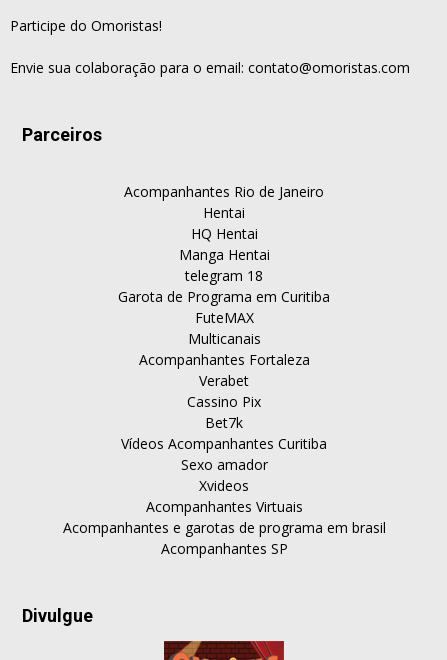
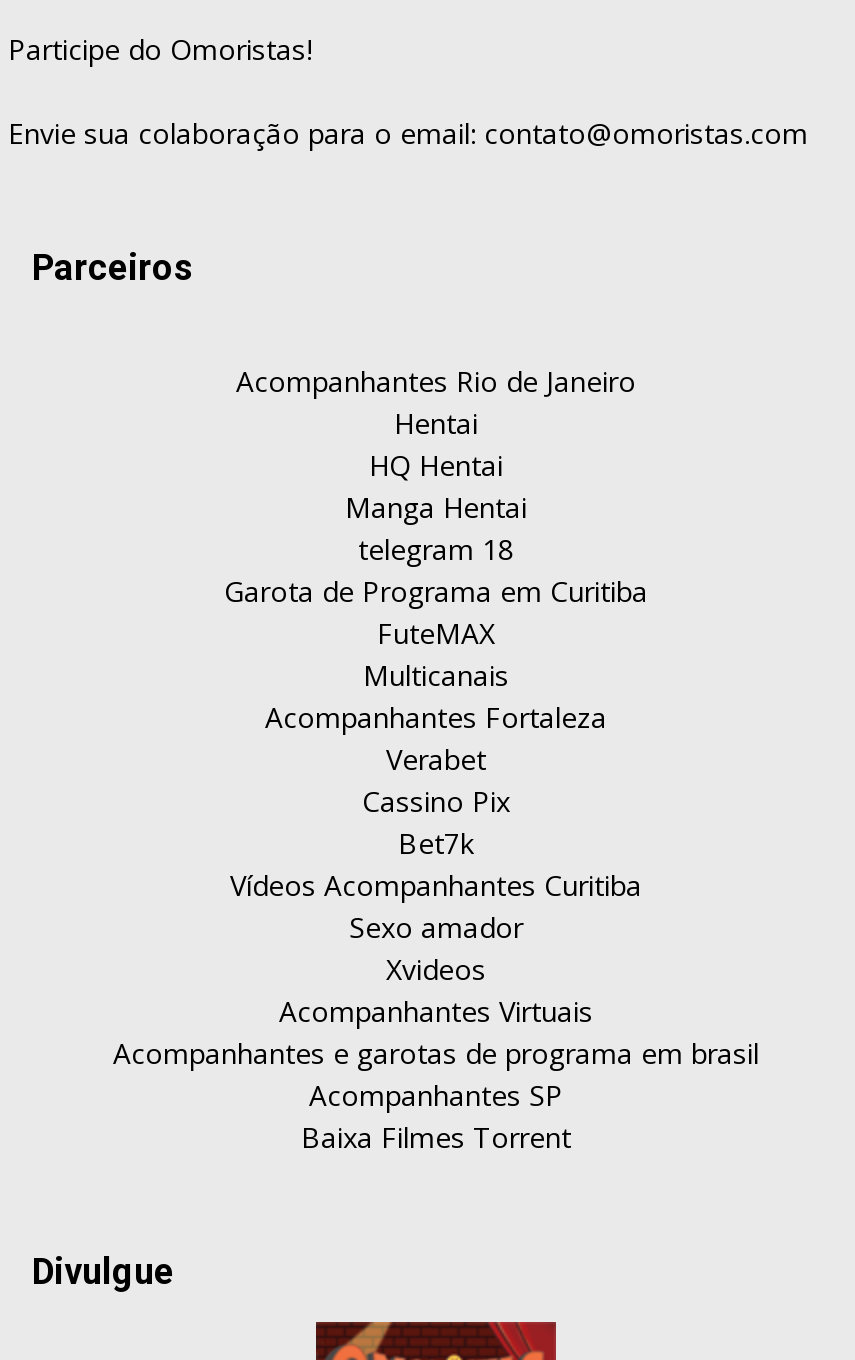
+ Baixa Filmes Torrent
